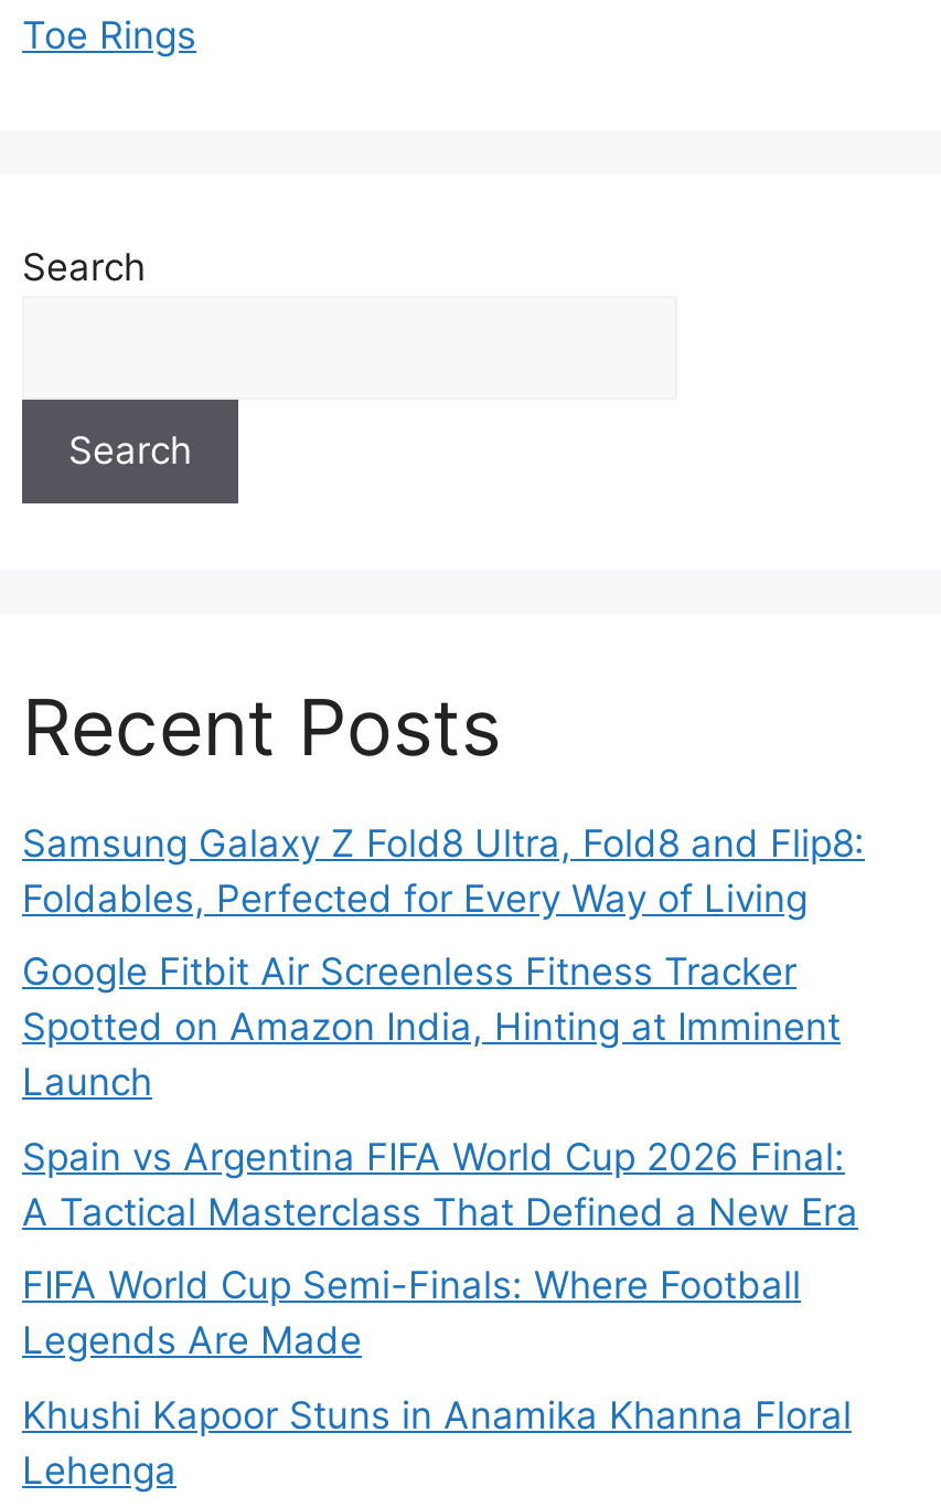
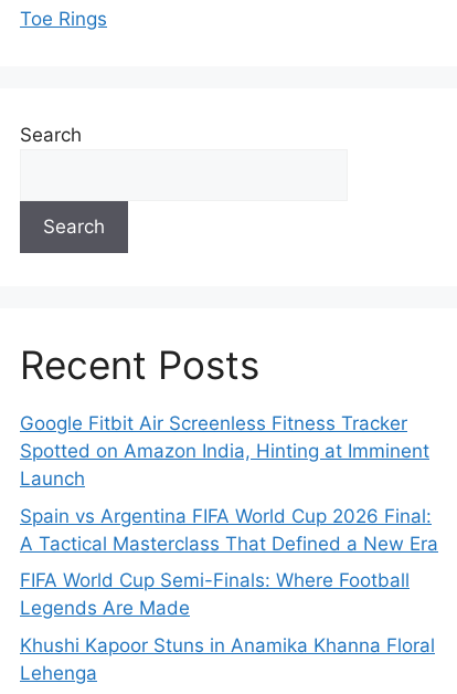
- Samsung Galaxy Z Fold8 Ultra, Fold8 and Flip8:
- Foldables, Perfected for Every Way of Living
